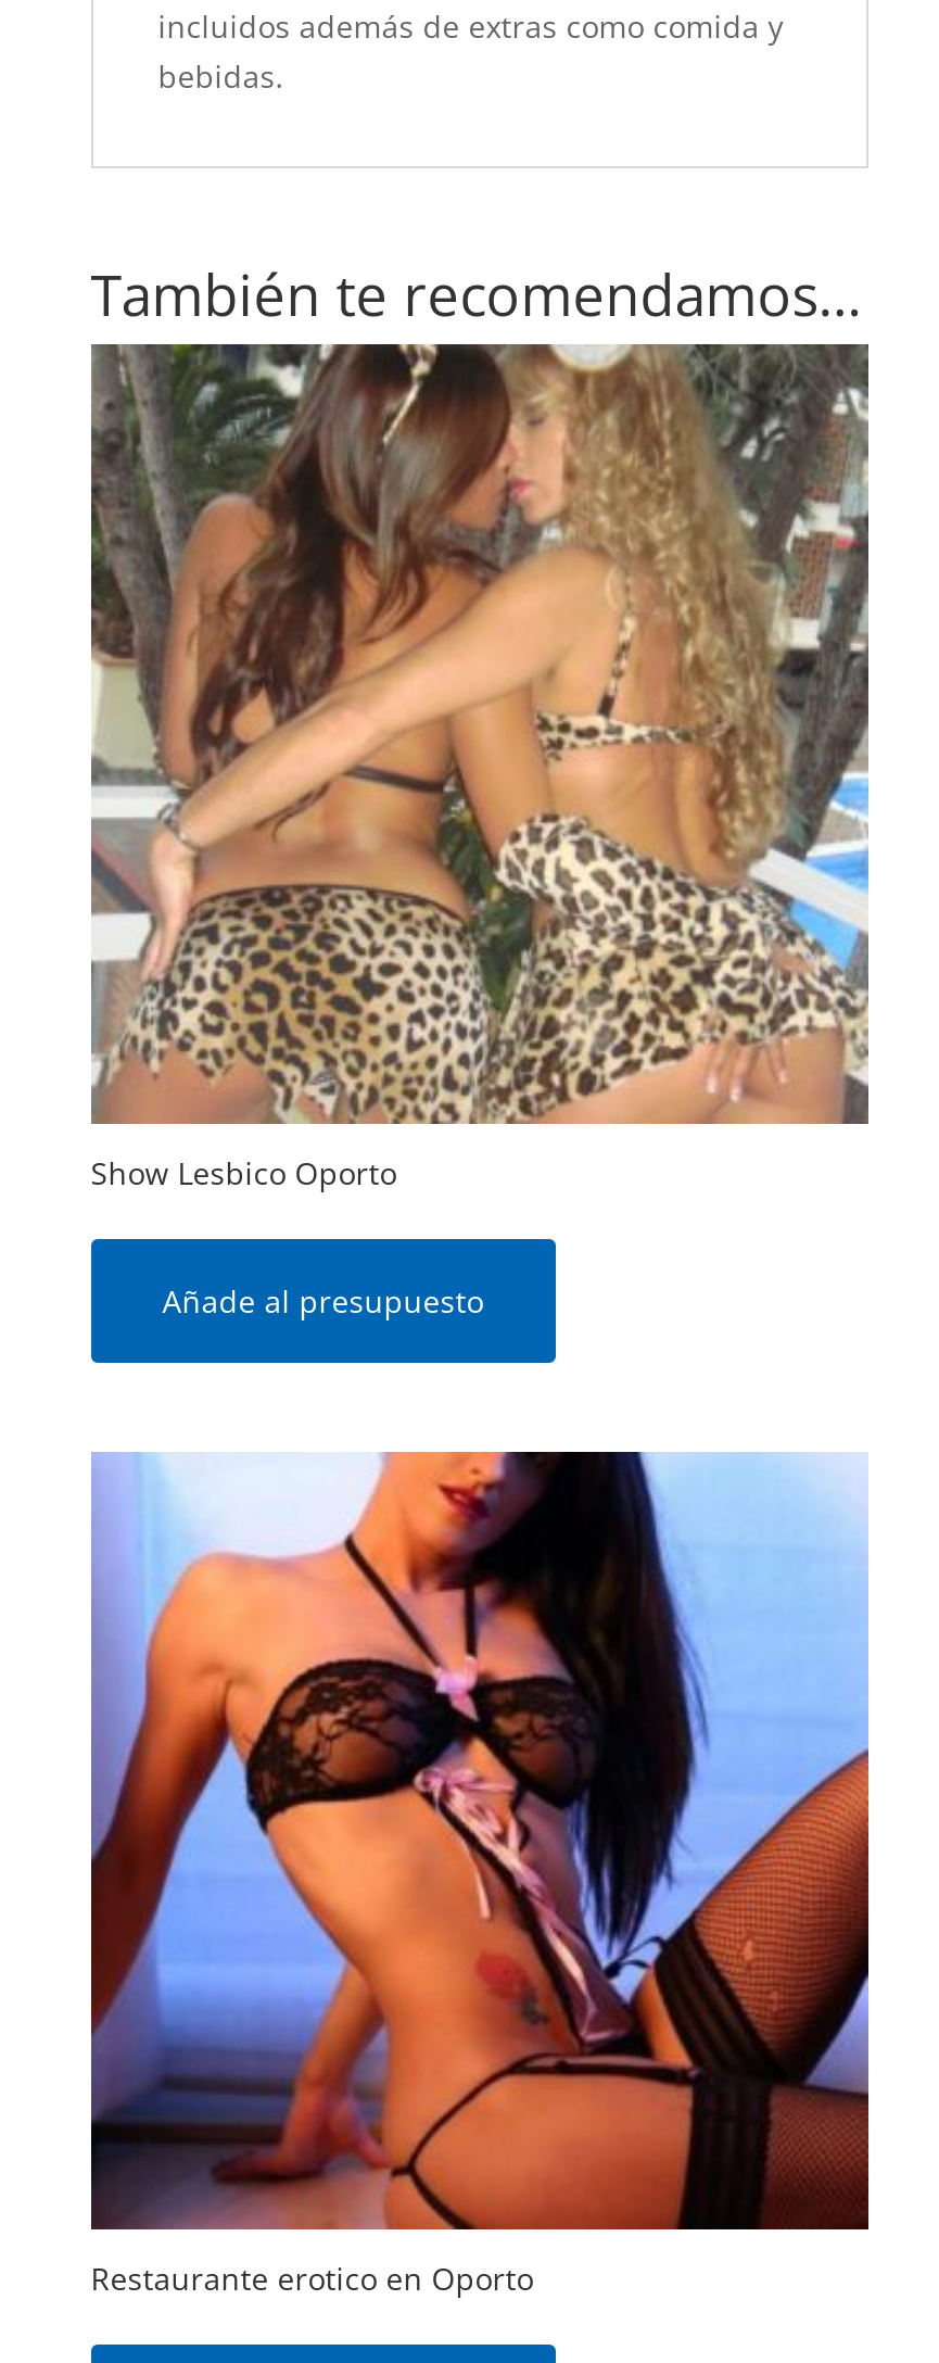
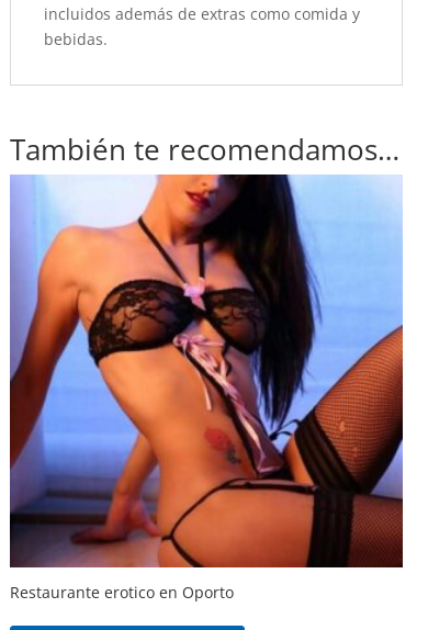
- [image]
- Show Lesbico Oporto
- Añade al presupuesto
